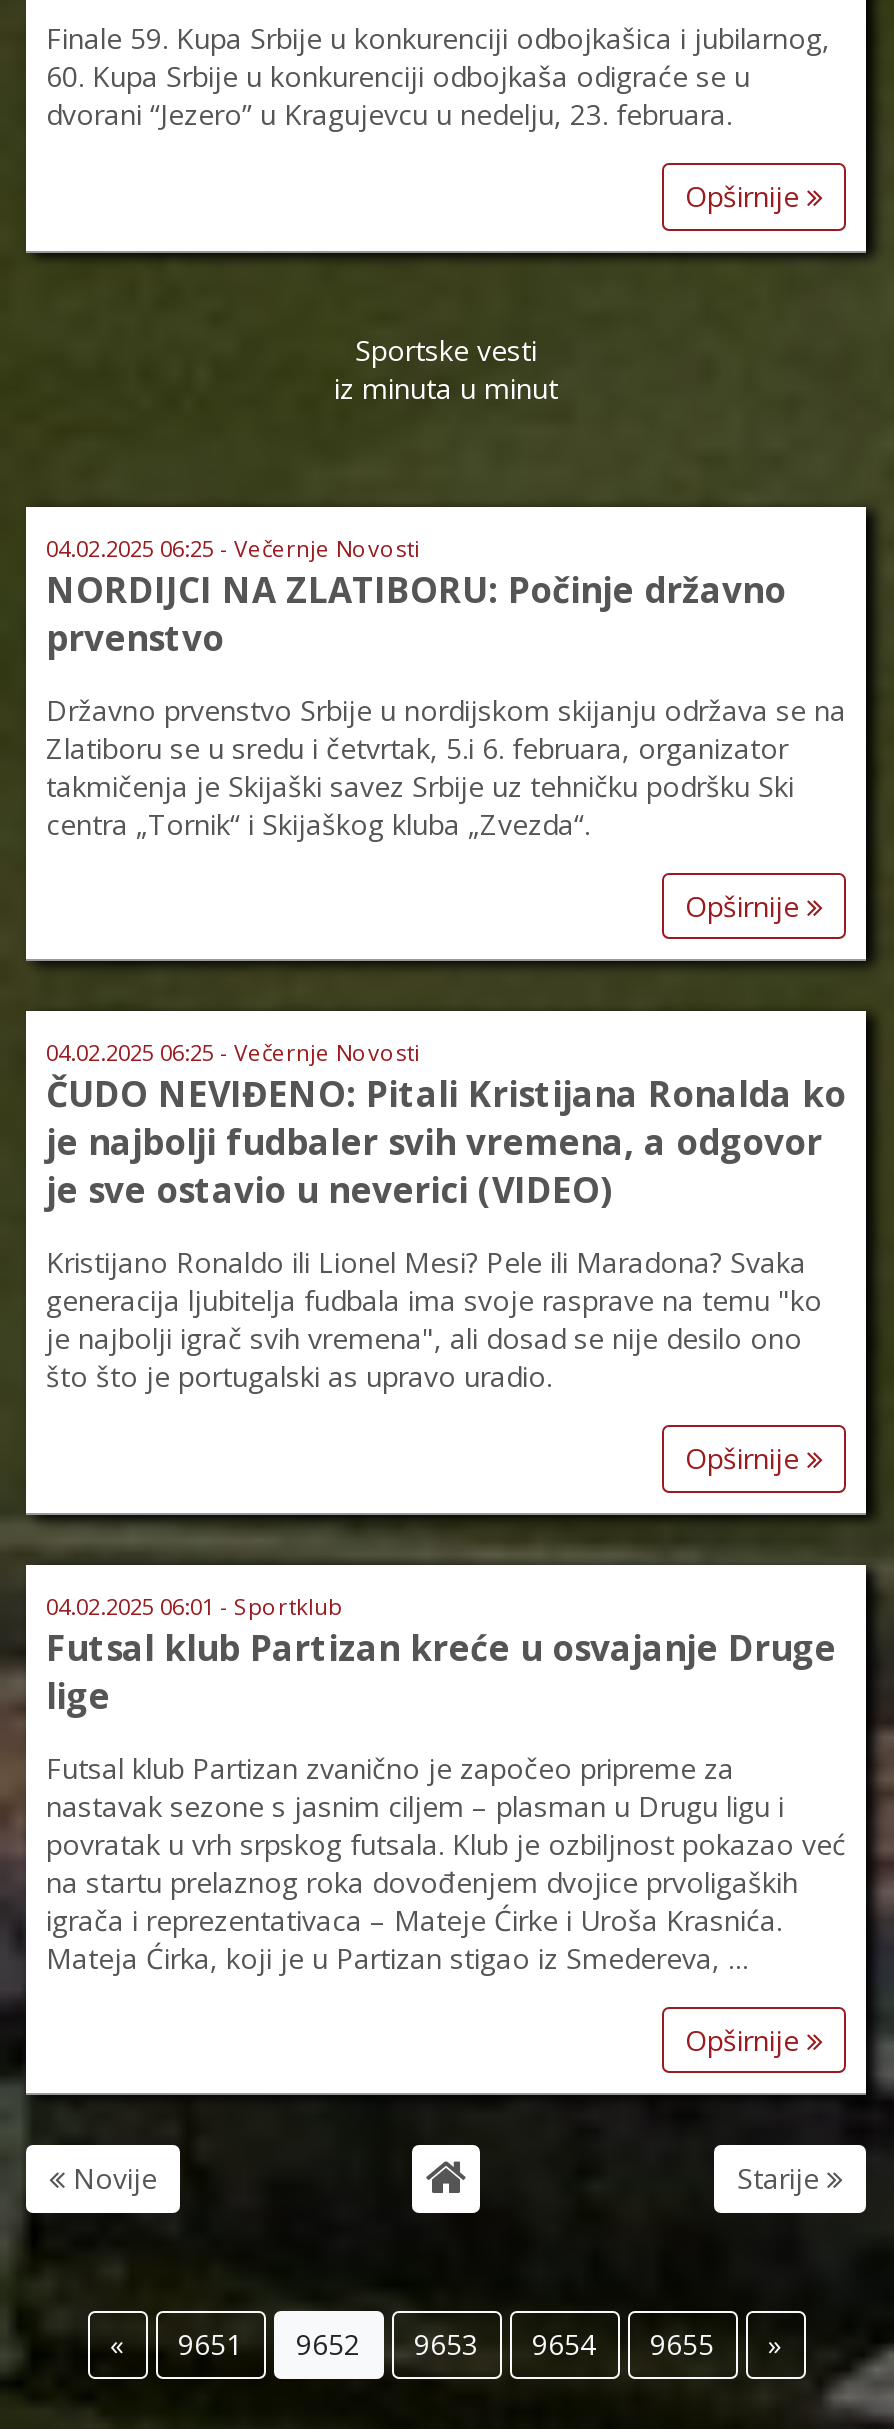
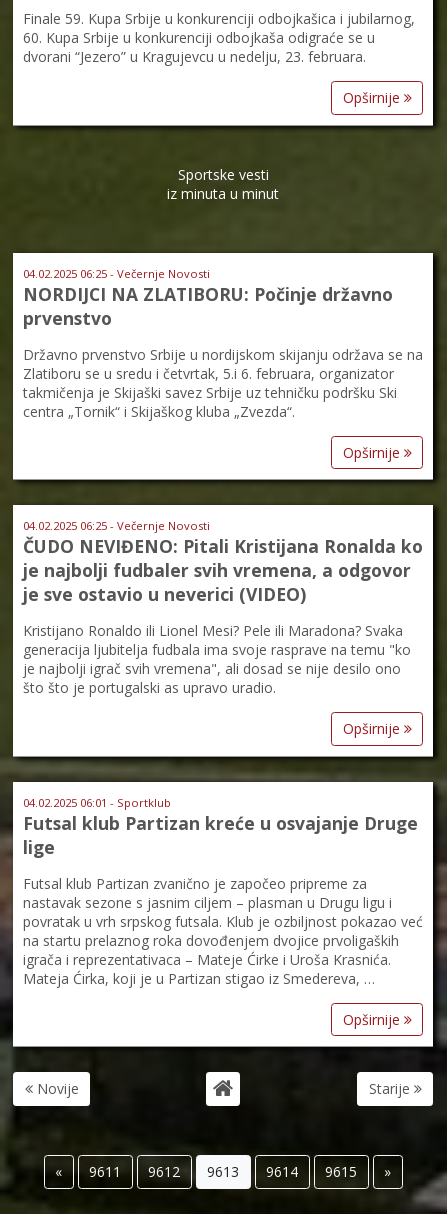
- 9651
+ 9611

- 9652
+ 9612

- 9653
+ 9613

- 9654
+ 9614

- 9655
+ 9615
